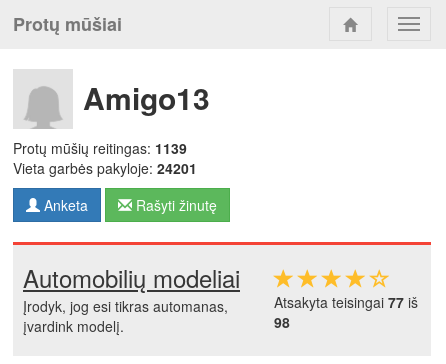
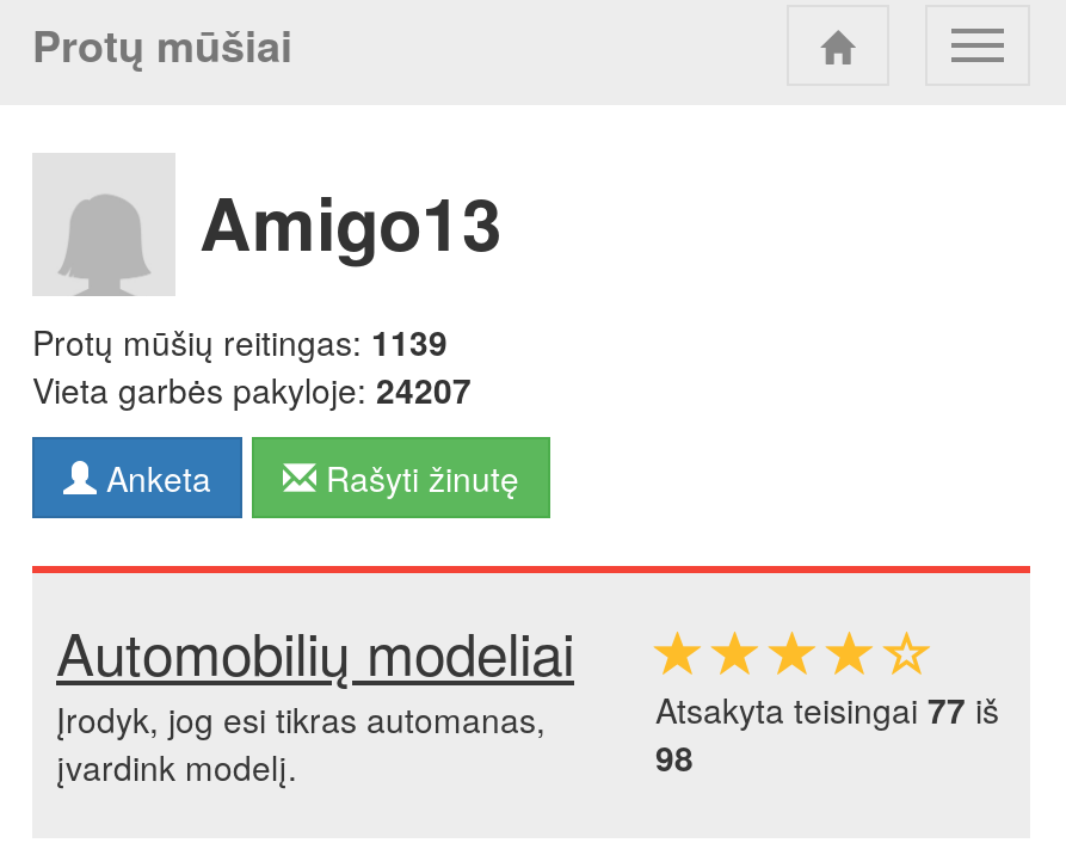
- Vieta garbės pakyloje: 24201
+ Vieta garbės pakyloje: 24207
